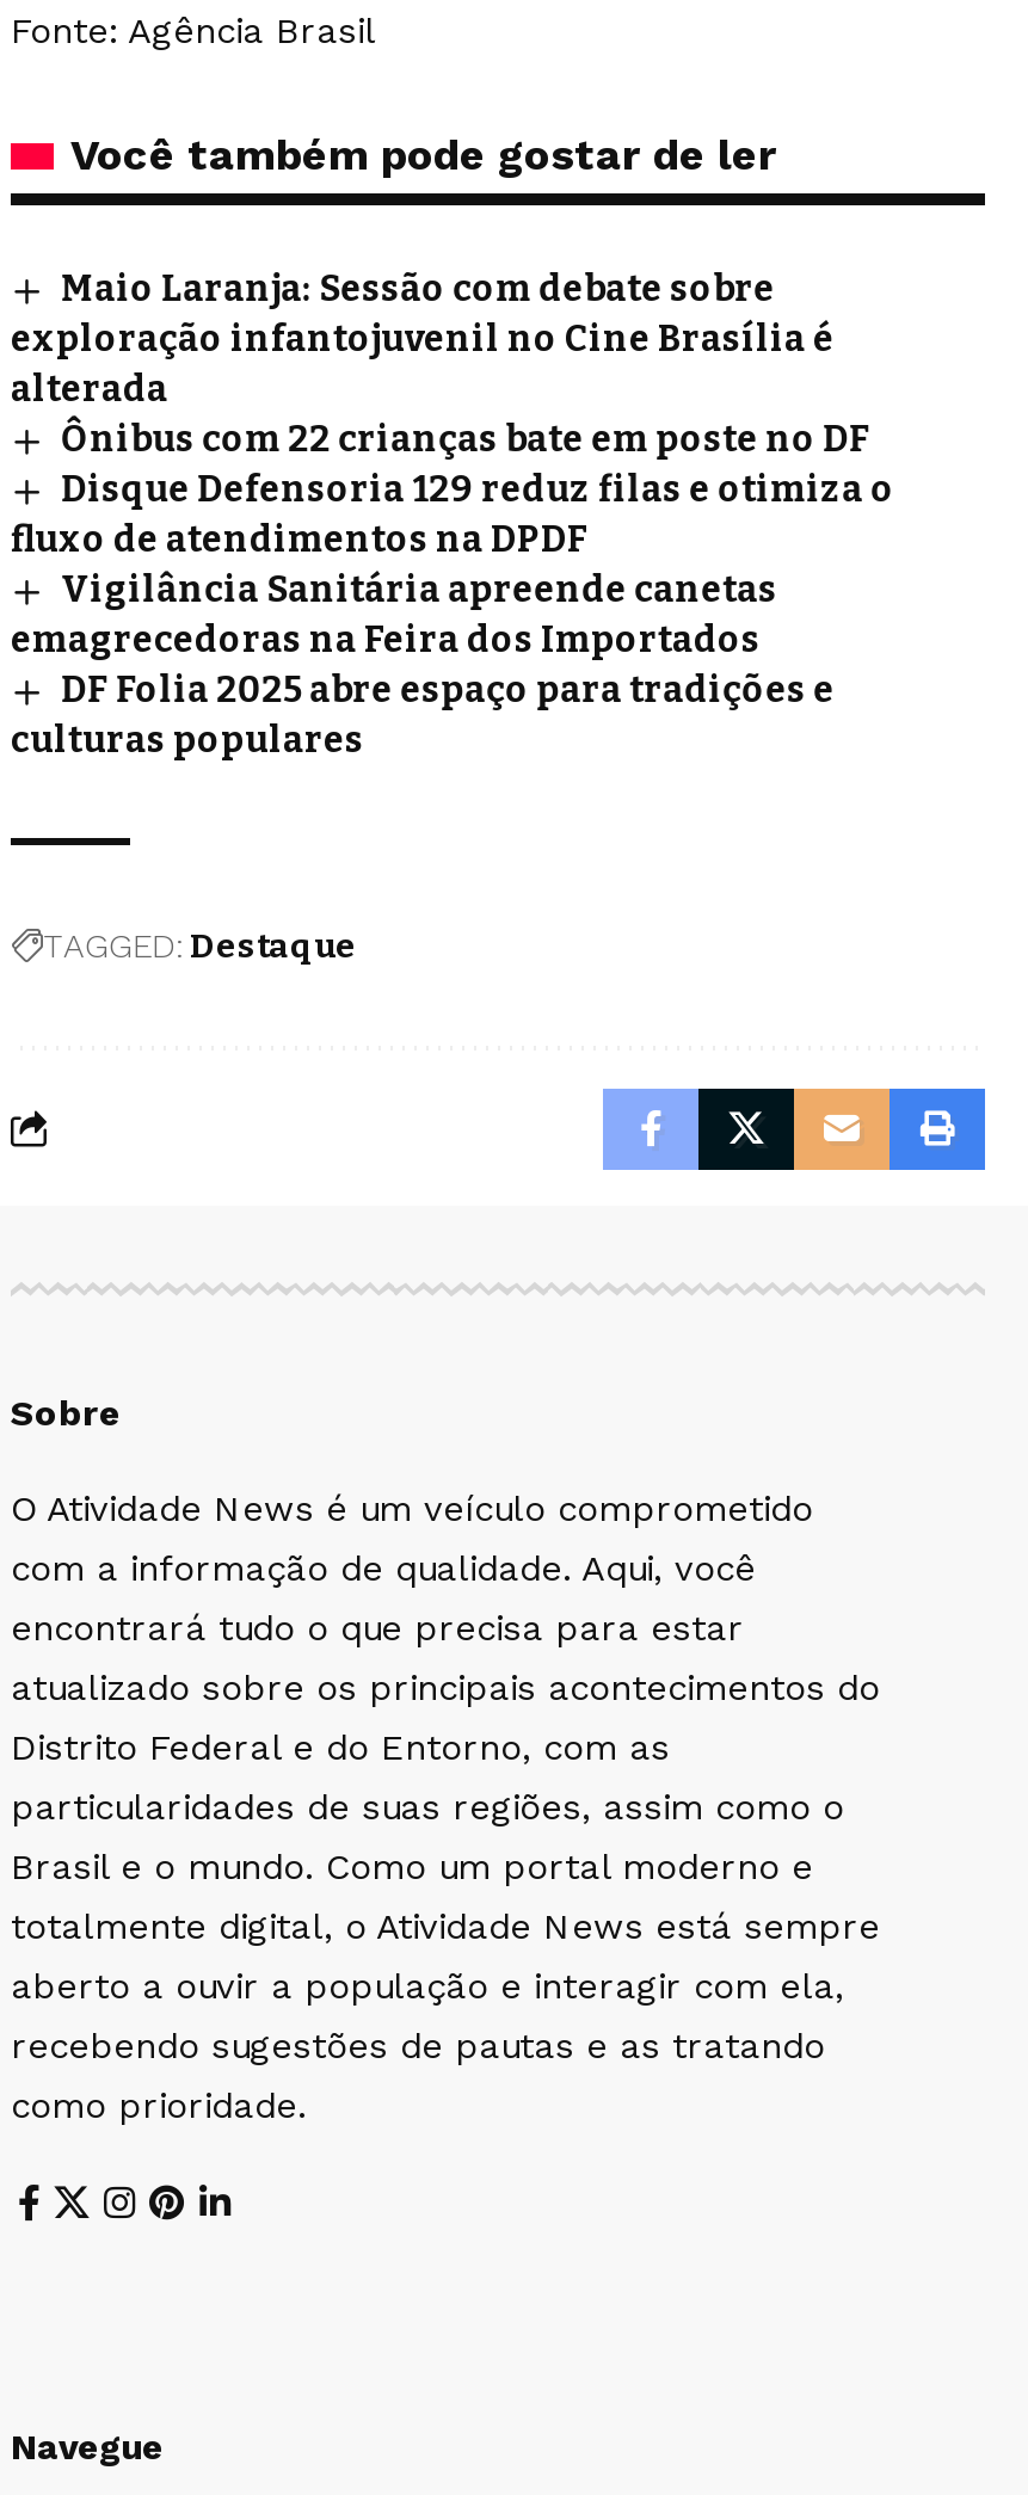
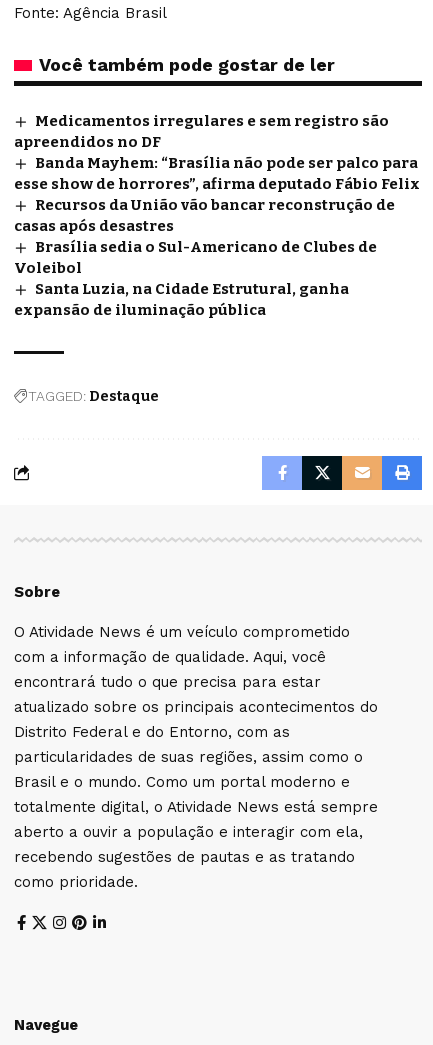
- Maio Laranja: Sessão com debate sobre
- exploração infantojuvenil no Cine Brasília é
- alterada
- Ônibus com 22 crianças bate em poste no DF
- Disque Defensoria 129 reduz filas e otimiza o
- fluxo de atendimentos na DPDF
- Vigilância Sanitária apreende canetas
- emagrecedoras na Feira dos Importados
- DF Folia 2025 abre espaço para tradições e
- culturas populares
+ Medicamentos irregulares e sem registro são
+ apreendidos no DF
+ Banda Mayhem: “Brasília não pode ser palco para
+ esse show de horrores”, afirma deputado Fábio Felix
+ Recursos da União vão bancar reconstrução de
+ casas após desastres
+ Brasília sedia o Sul-Americano de Clubes de
+ Voleibol
+ Santa Luzia, na Cidade Estrutural, ganha
+ expansão de iluminação pública
